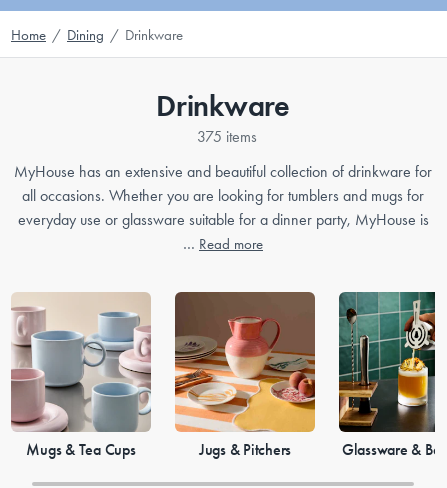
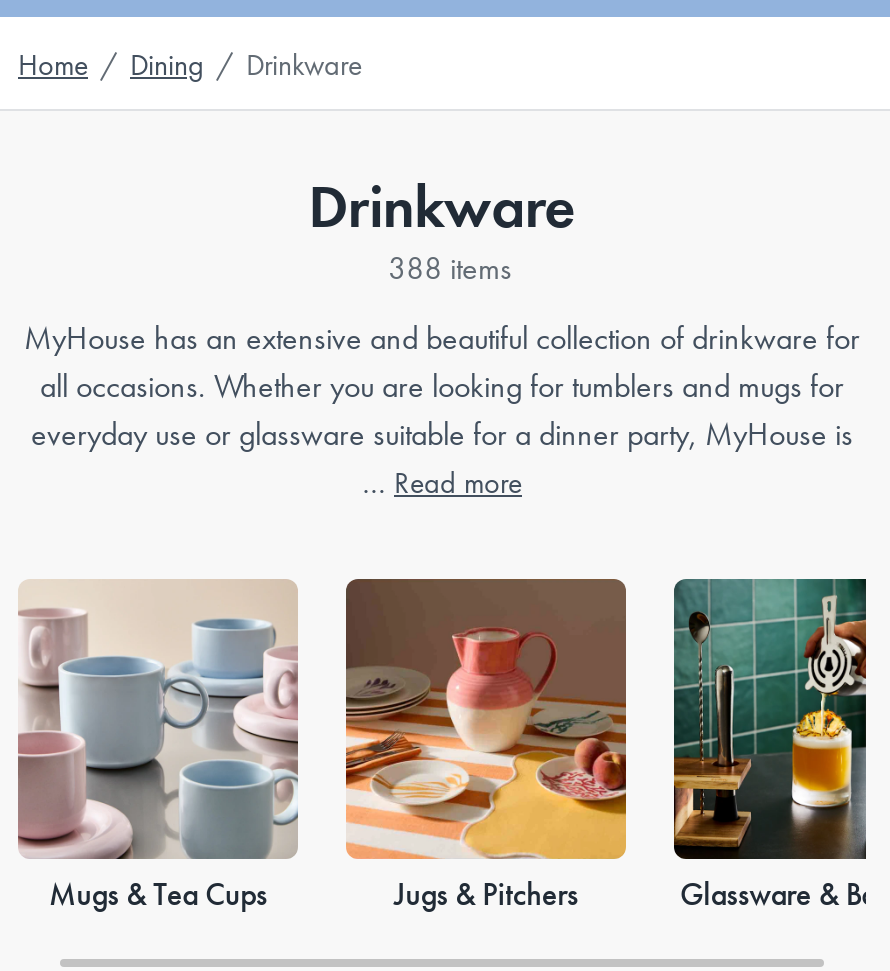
- 375 items
+ 388 items
